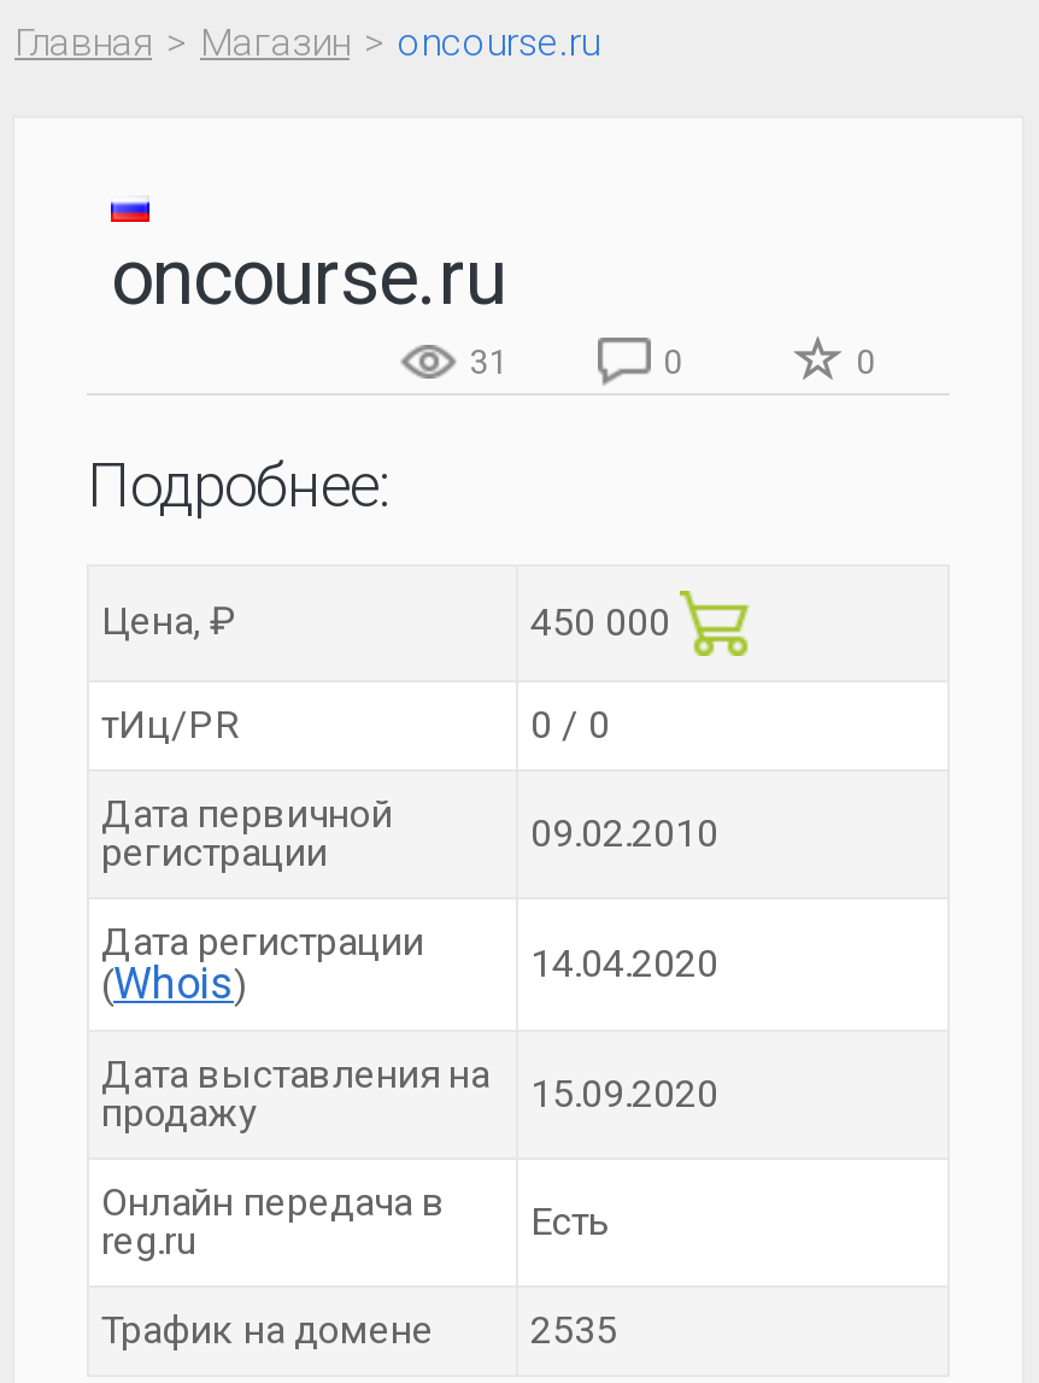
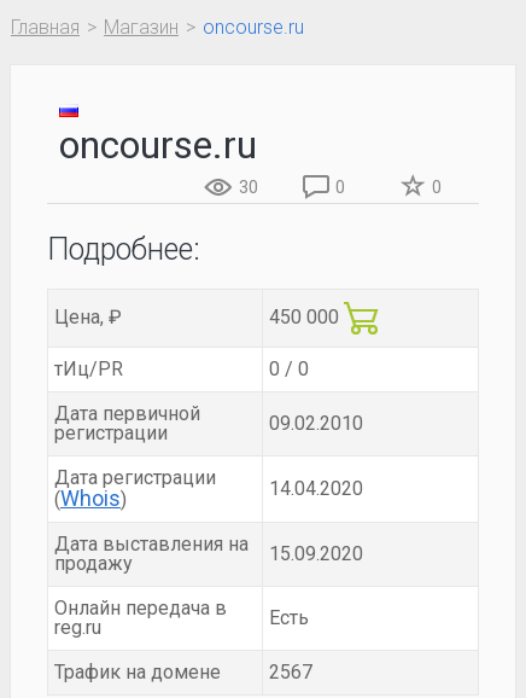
- 31
+ 30

- 2535
+ 2567
